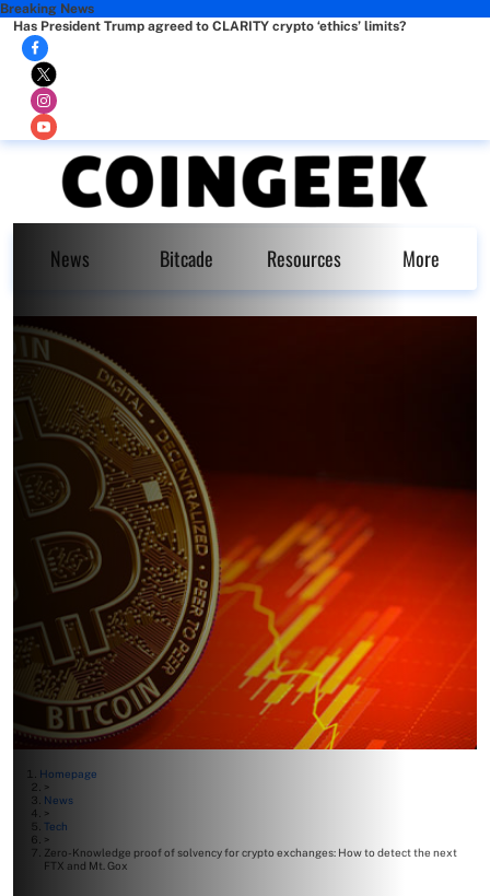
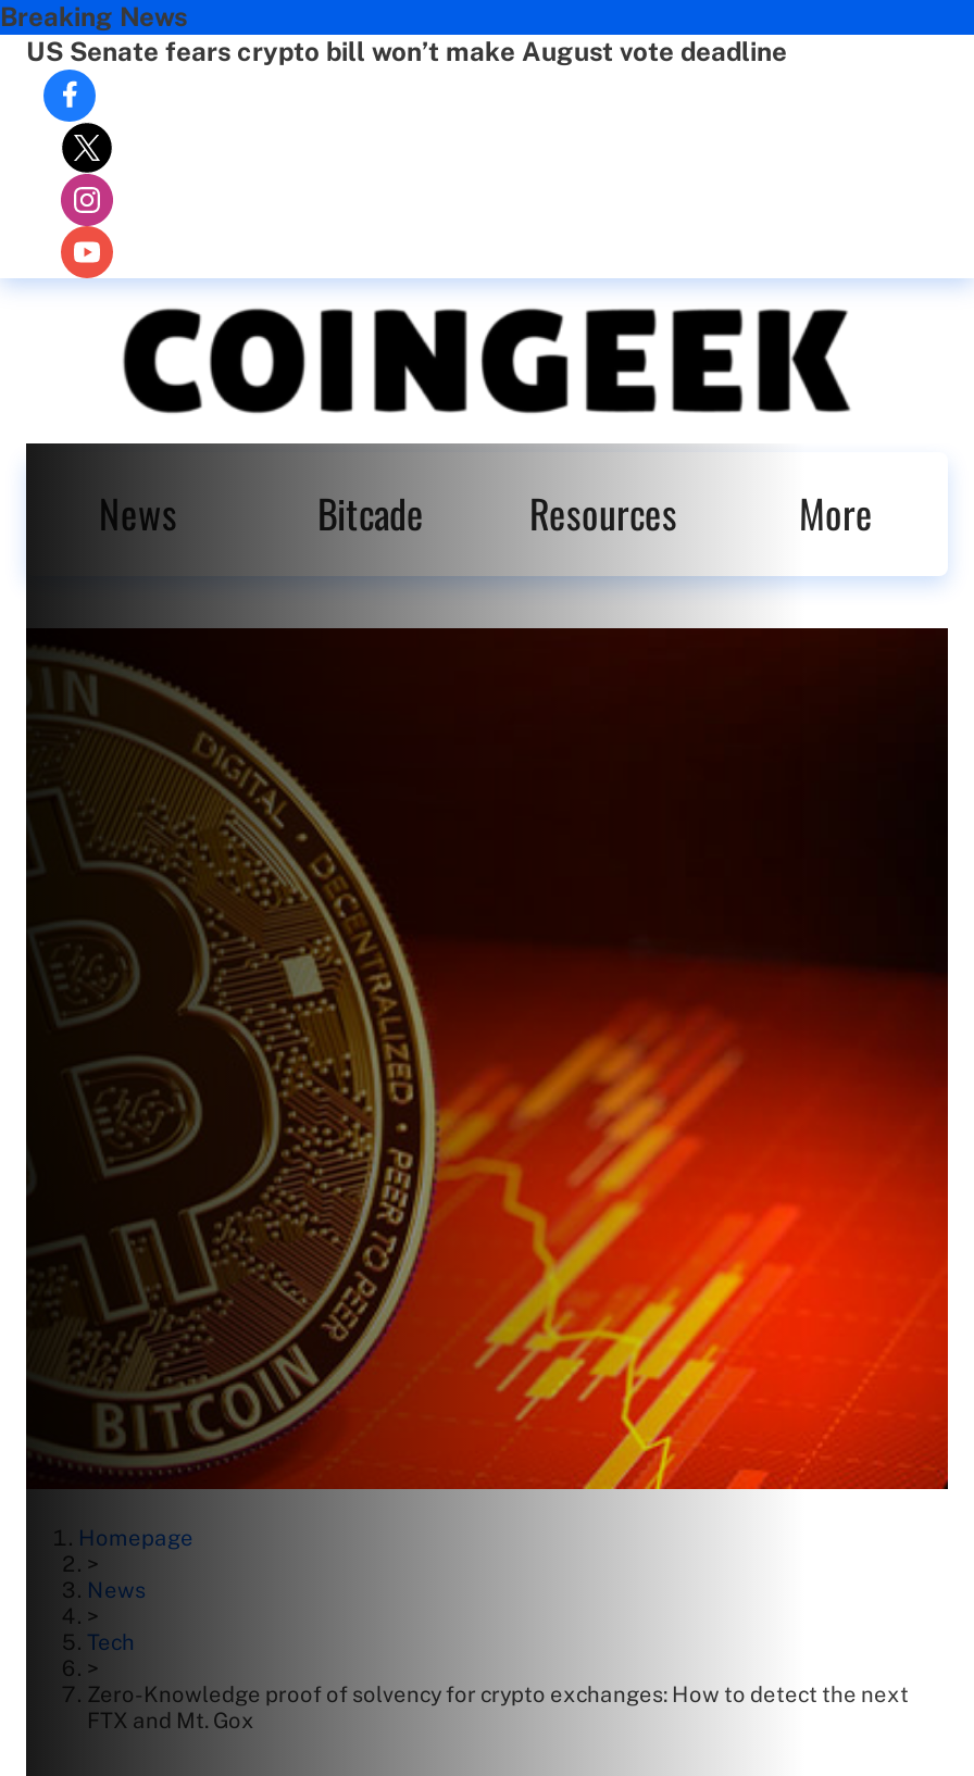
- Has President Trump agreed to CLARITY crypto ‘ethics’ limits?
+ US Senate fears crypto bill won’t make August vote deadline
